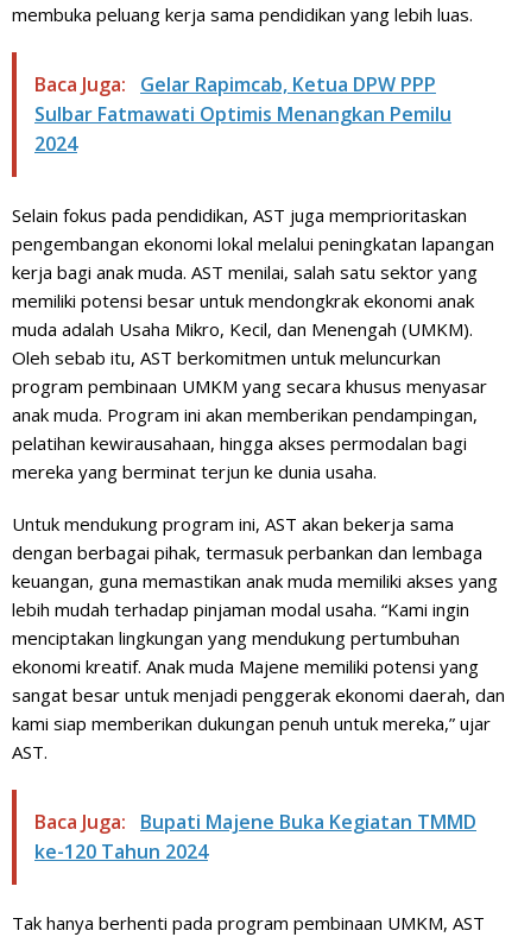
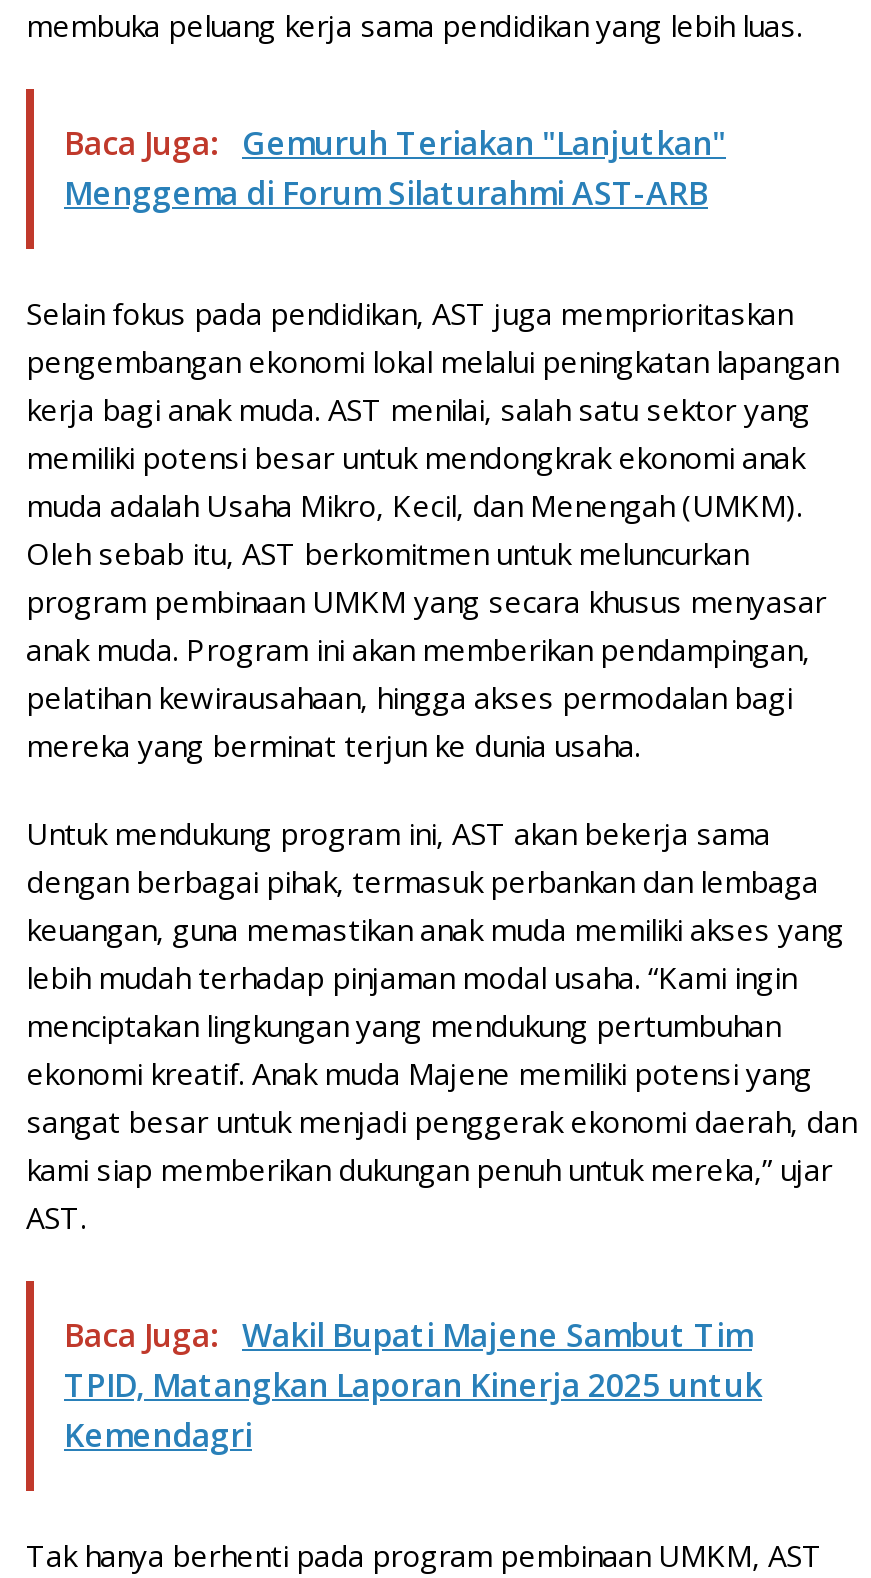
- Baca Juga: Gelar Rapimcab, Ketua DPW PPP
- Sulbar Fatmawati Optimis Menangkan Pemilu
- 2024
+ Baca Juga: Gemuruh Teriakan "Lanjutkan"
+ Menggema di Forum Silaturahmi AST-ARB

moved up: Selain fokus pada pendidikan, AST juga memprioritaskan | pengembangan ekonomi lokal melalui peningkatan lapangan | kerja bagi anak muda. AST menilai, salah satu sektor yang | ... | kami siap memberikan dukungan penuh untuk mereka,” ujar | AST.

- Baca Juga: Bupati Majene Buka Kegiatan TMMD
- ke-120 Tahun 2024
+ Baca Juga: Wakil Bupati Majene Sambut Tim
+ TPID, Matangkan Laporan Kinerja 2025 untuk
+ Kemendagri
